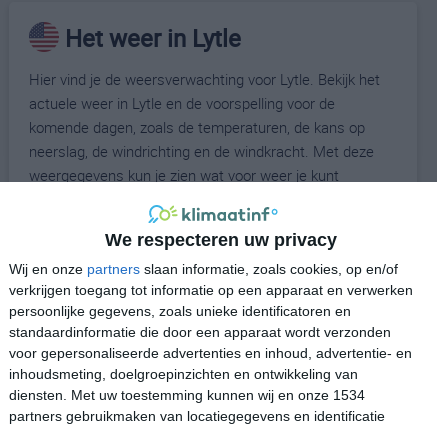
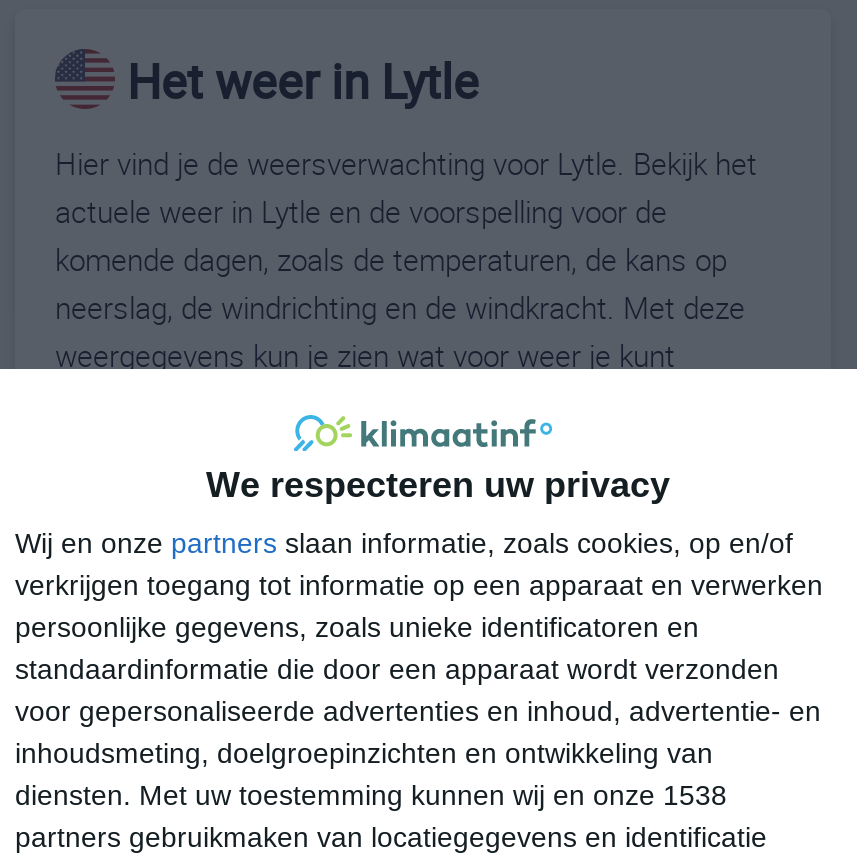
- diensten. Met uw toestemming kunnen wij en onze 1534
+ diensten. Met uw toestemming kunnen wij en onze 1538
